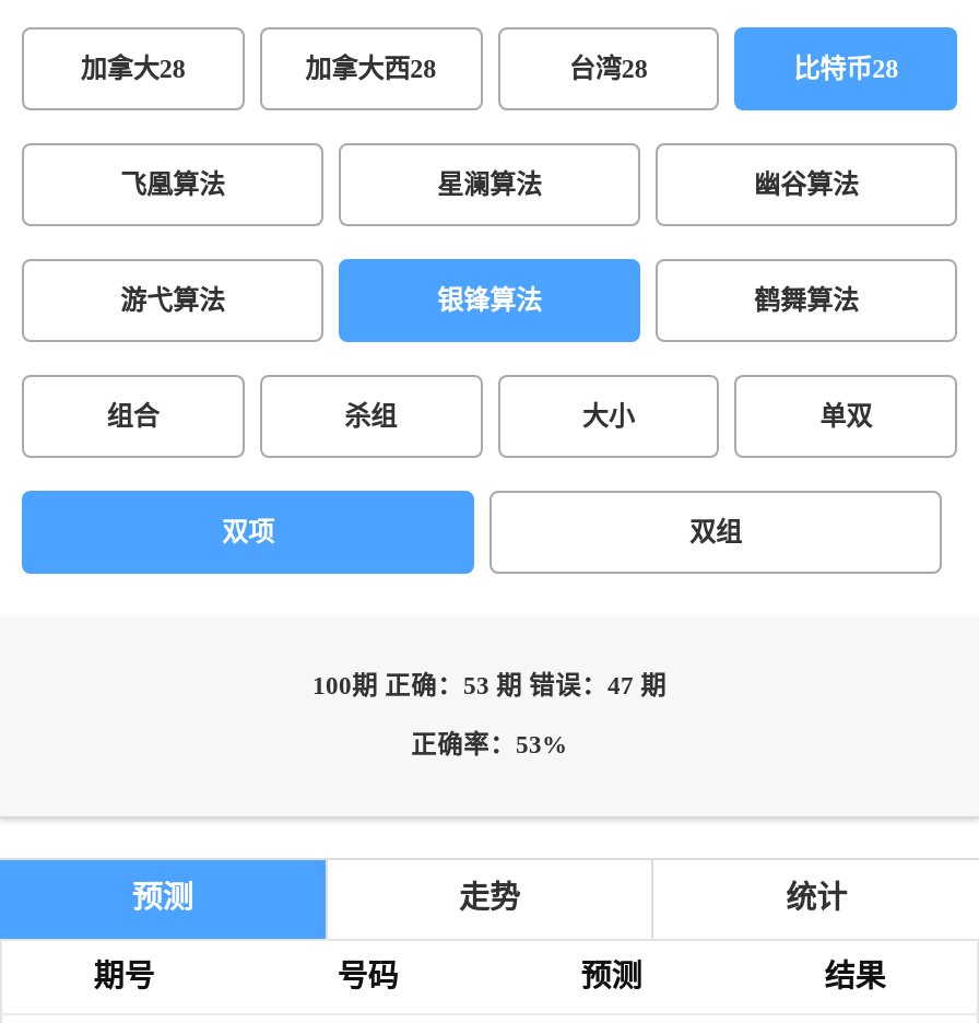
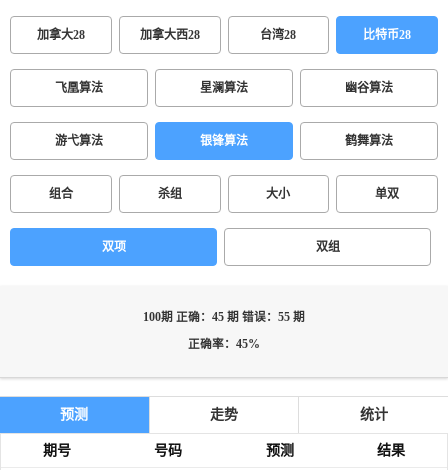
- 100期 正确：53 期 错误：47 期
+ 100期 正确：45 期 错误：55 期

- 正确率：53%
+ 正确率：45%
